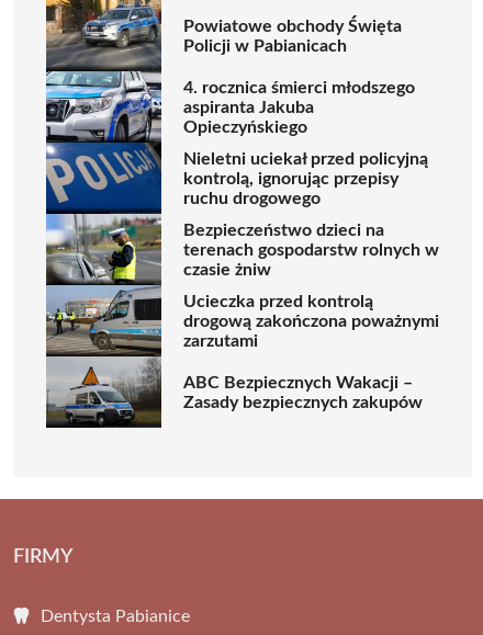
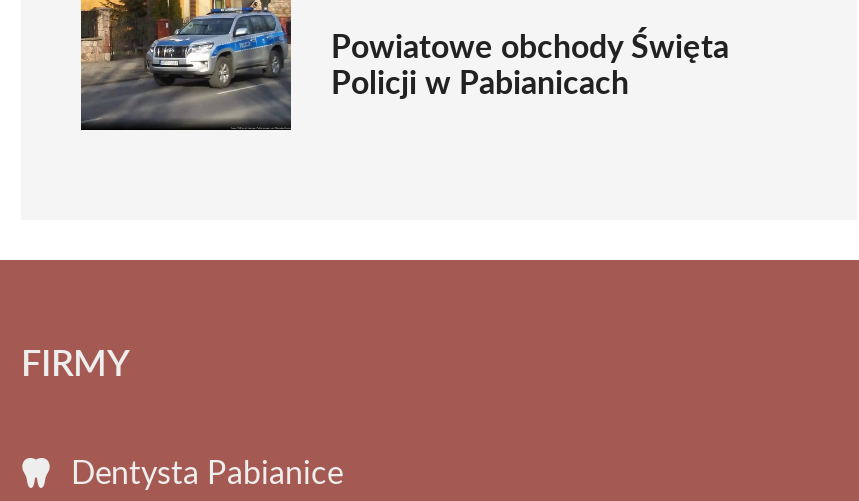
- [image]
- 4. rocznica śmierci młodszego
- aspiranta Jakuba
- Opieczyńskiego
- Nieletni uciekał przed policyjną
- kontrolą, ignorując przepisy
- ruchu drogowego
- Bezpieczeństwo dzieci na
- terenach gospodarstw rolnych w
- czasie żniw
- Ucieczka przed kontrolą
- drogową zakończona poważnymi
- zarzutami
- ABC Bezpiecznych Wakacji –
- Zasady bezpiecznych zakupów
